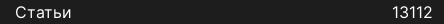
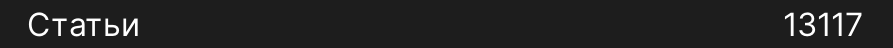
- 13112
+ 13117
